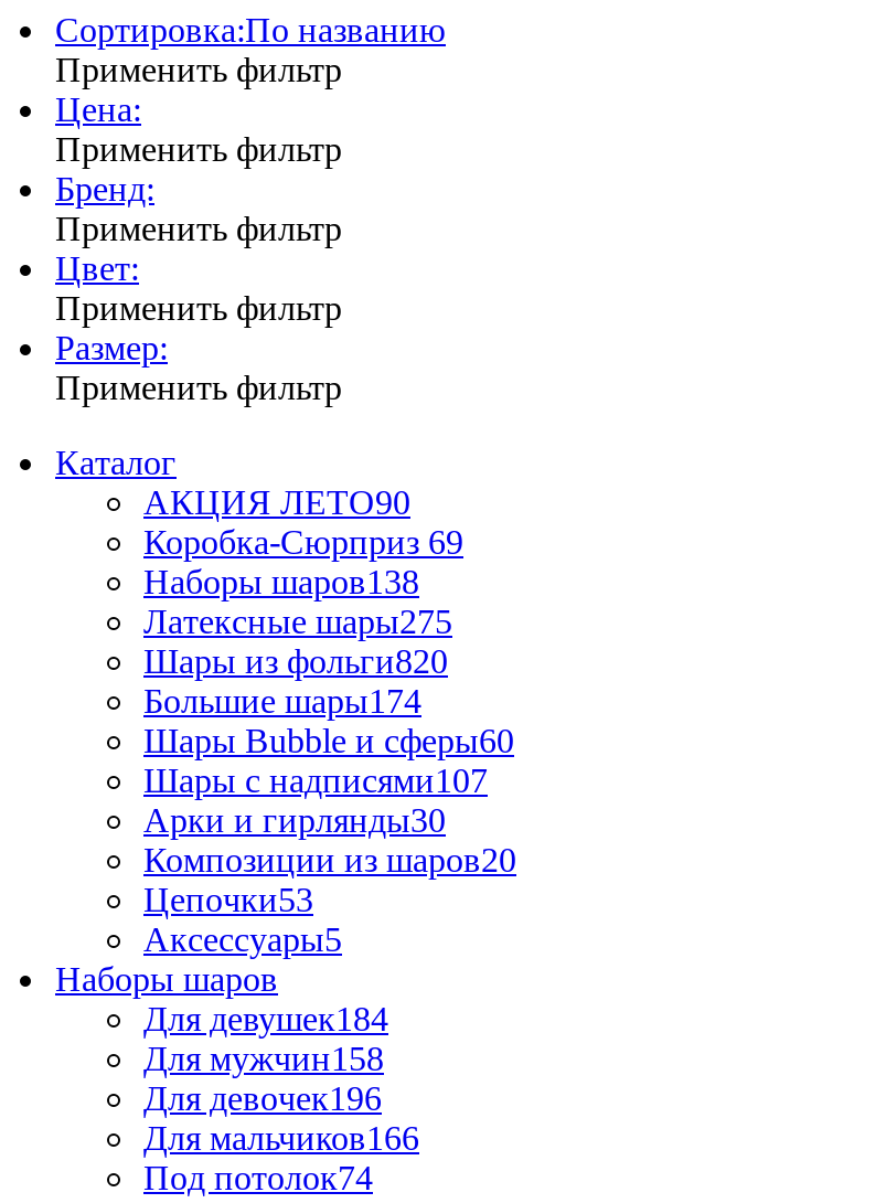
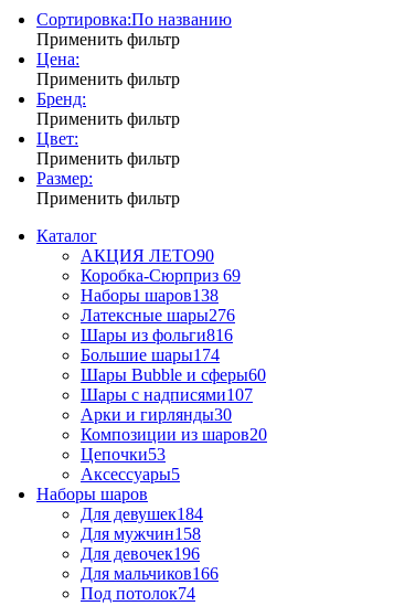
- Латексные шары275
+ Латексные шары276

- Шары из фольги820
+ Шары из фольги816
